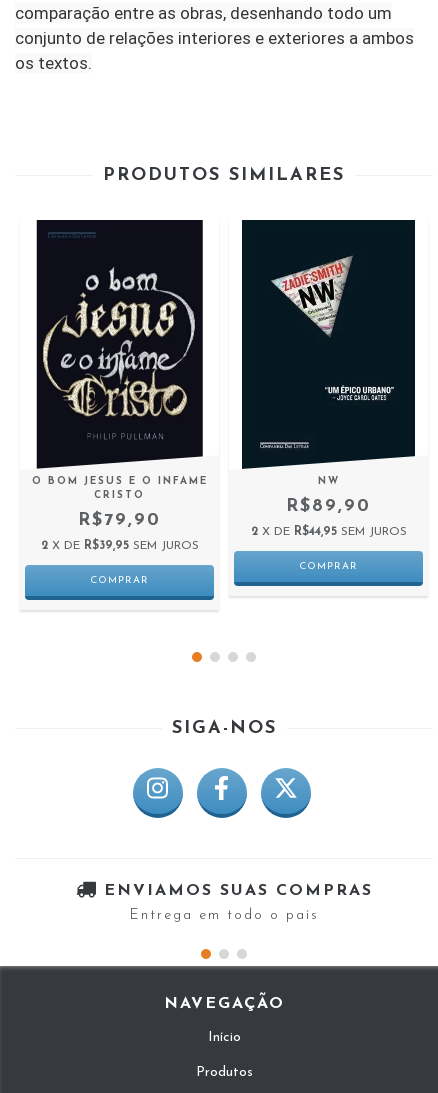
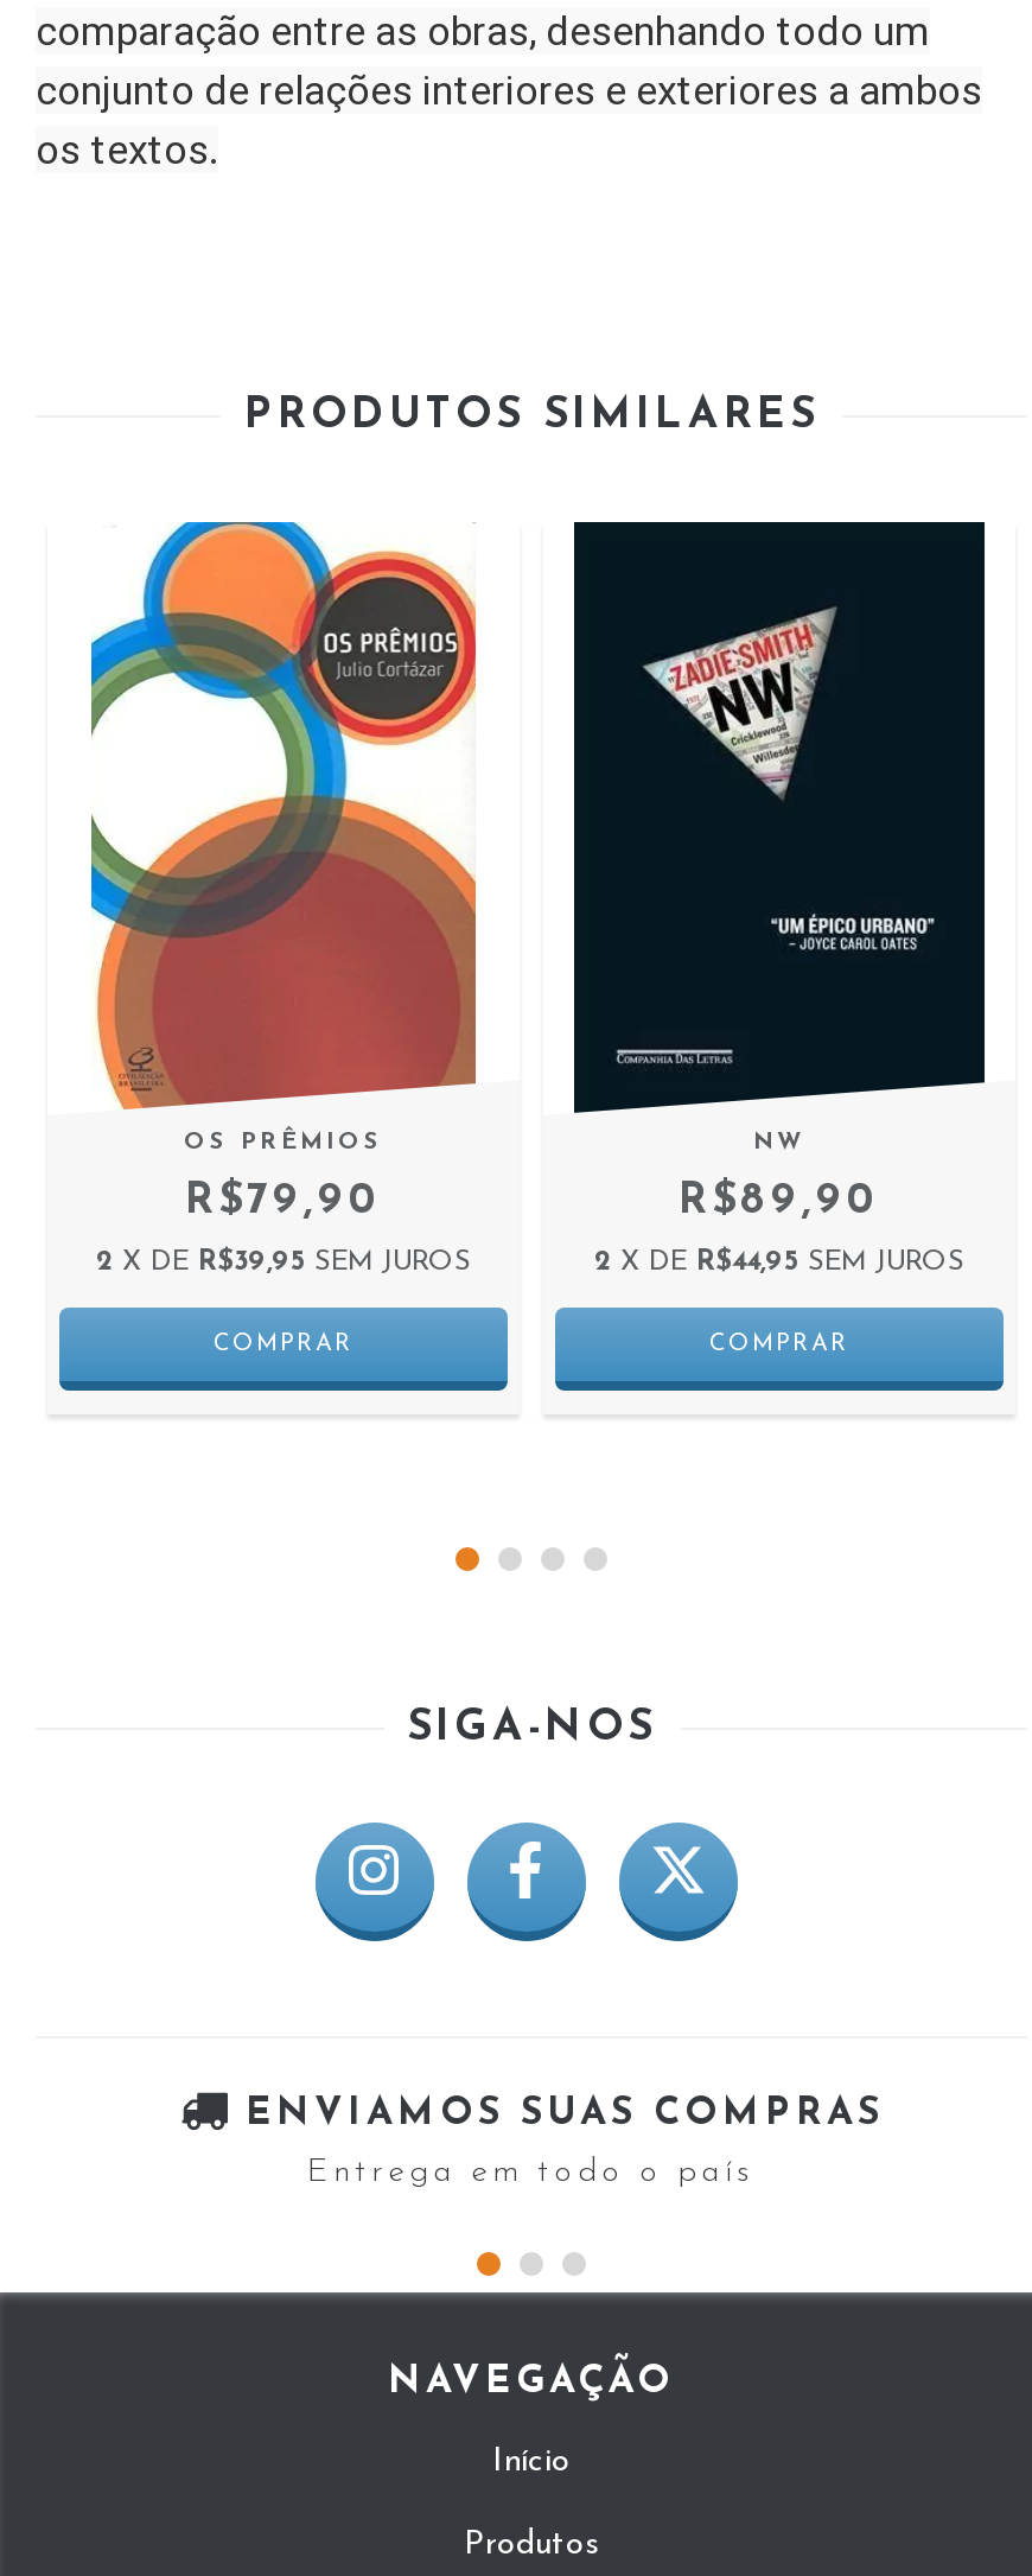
- [image]
- O BOM JESUS E O INFAME
- CRISTO
+ [image]
+ OS PRÊMIOS
